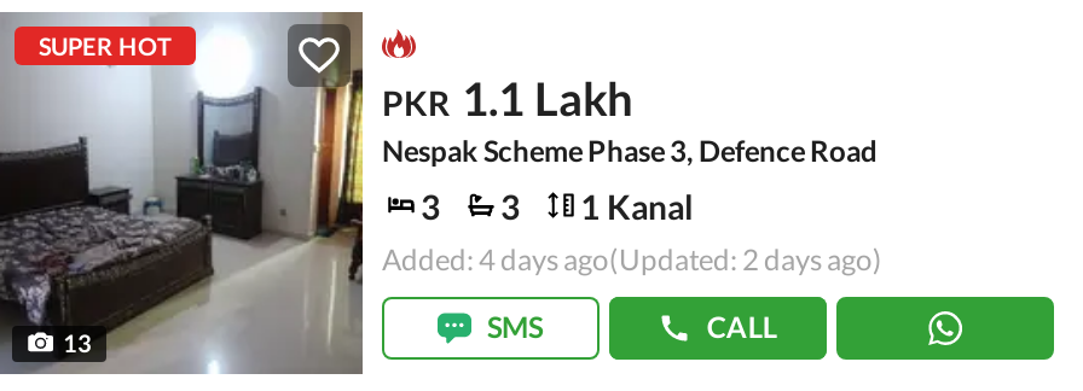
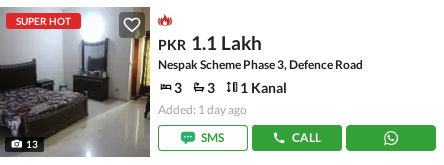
- Added: 4 days ago(Updated: 2 days ago)
+ Added: 1 day ago
